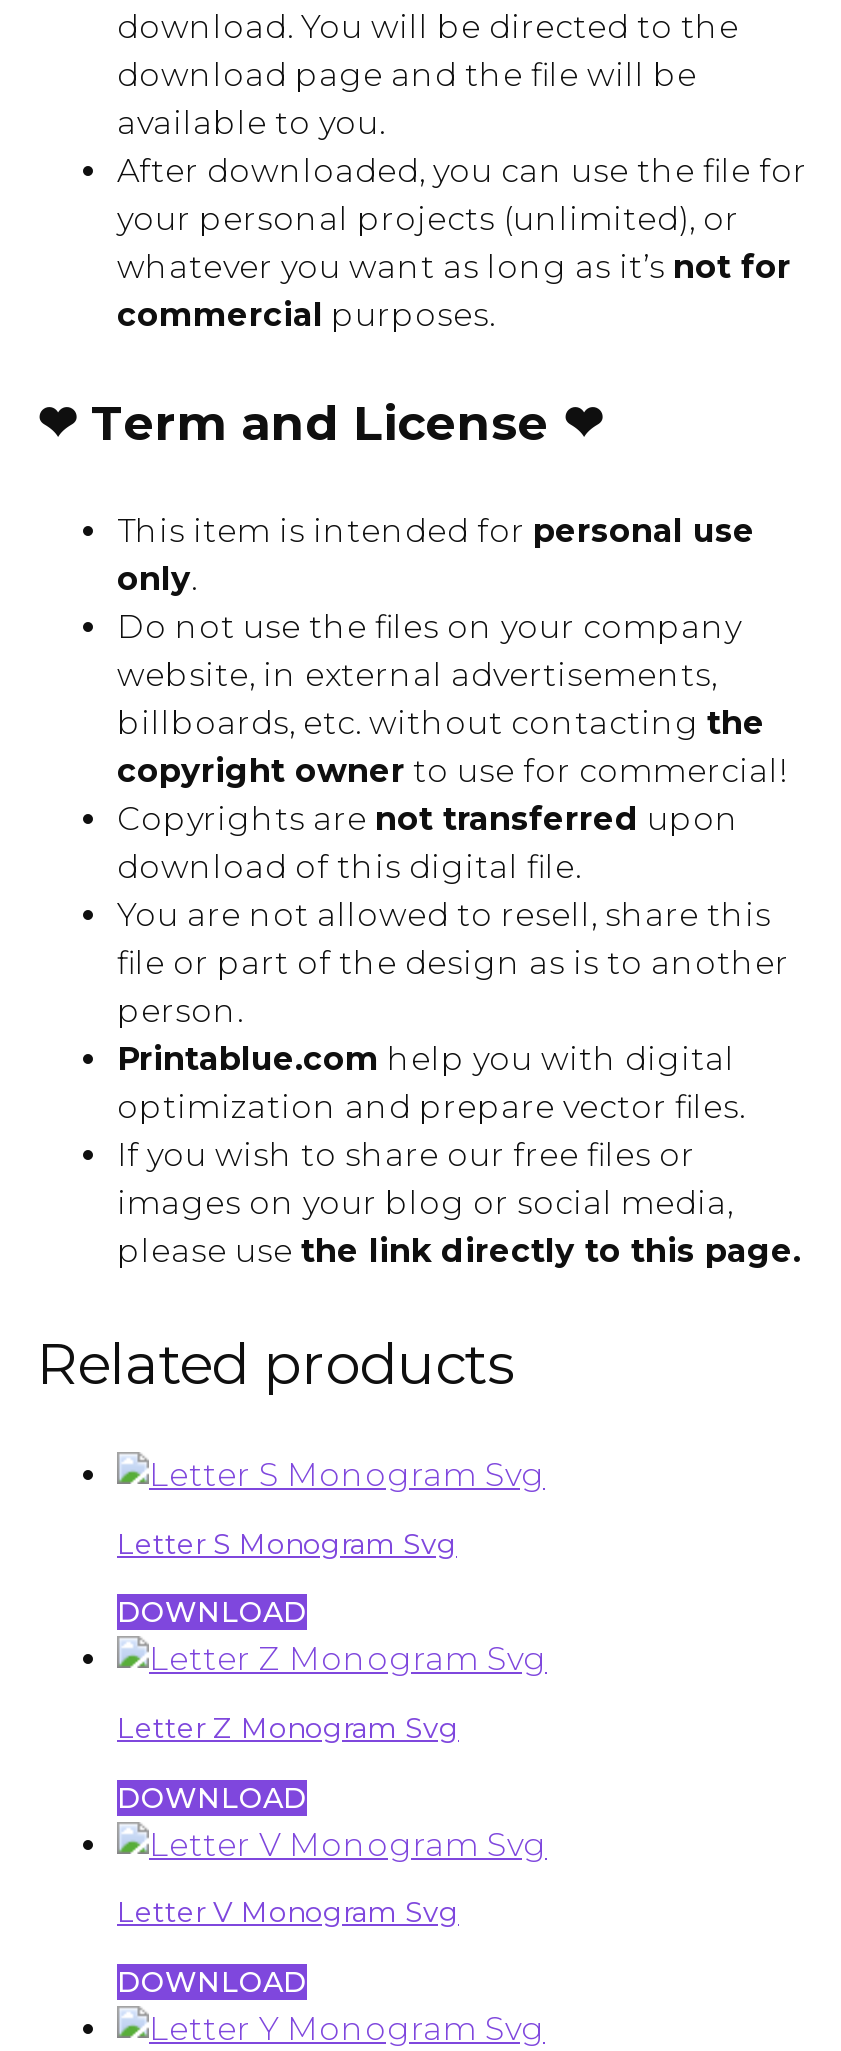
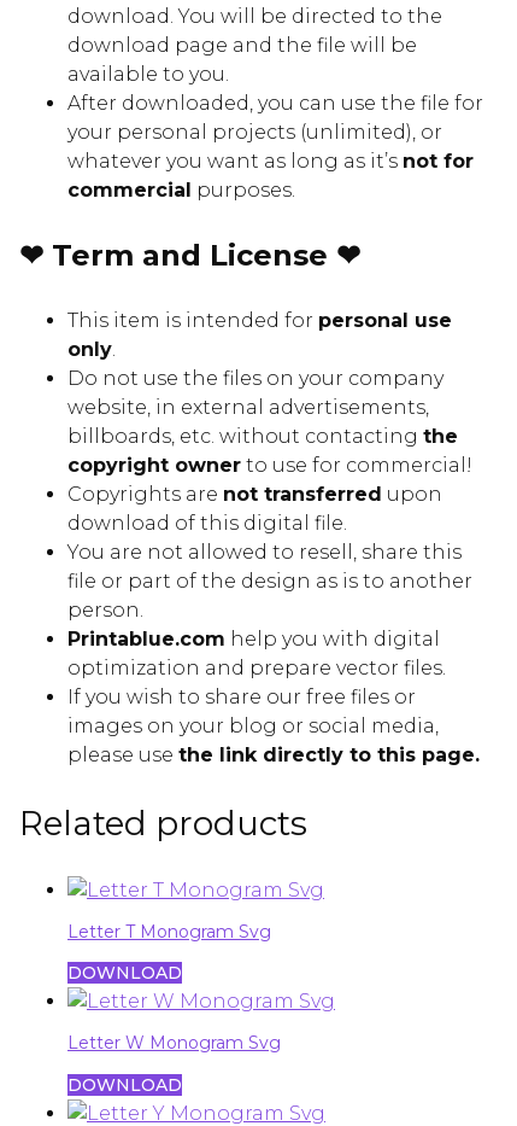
- Letter S Monogram Svg
+ Letter T Monogram Svg

- Letter Z Monogram Svg
- DOWNLOAD
- Letter V Monogram Svg
+ Letter W Monogram Svg
